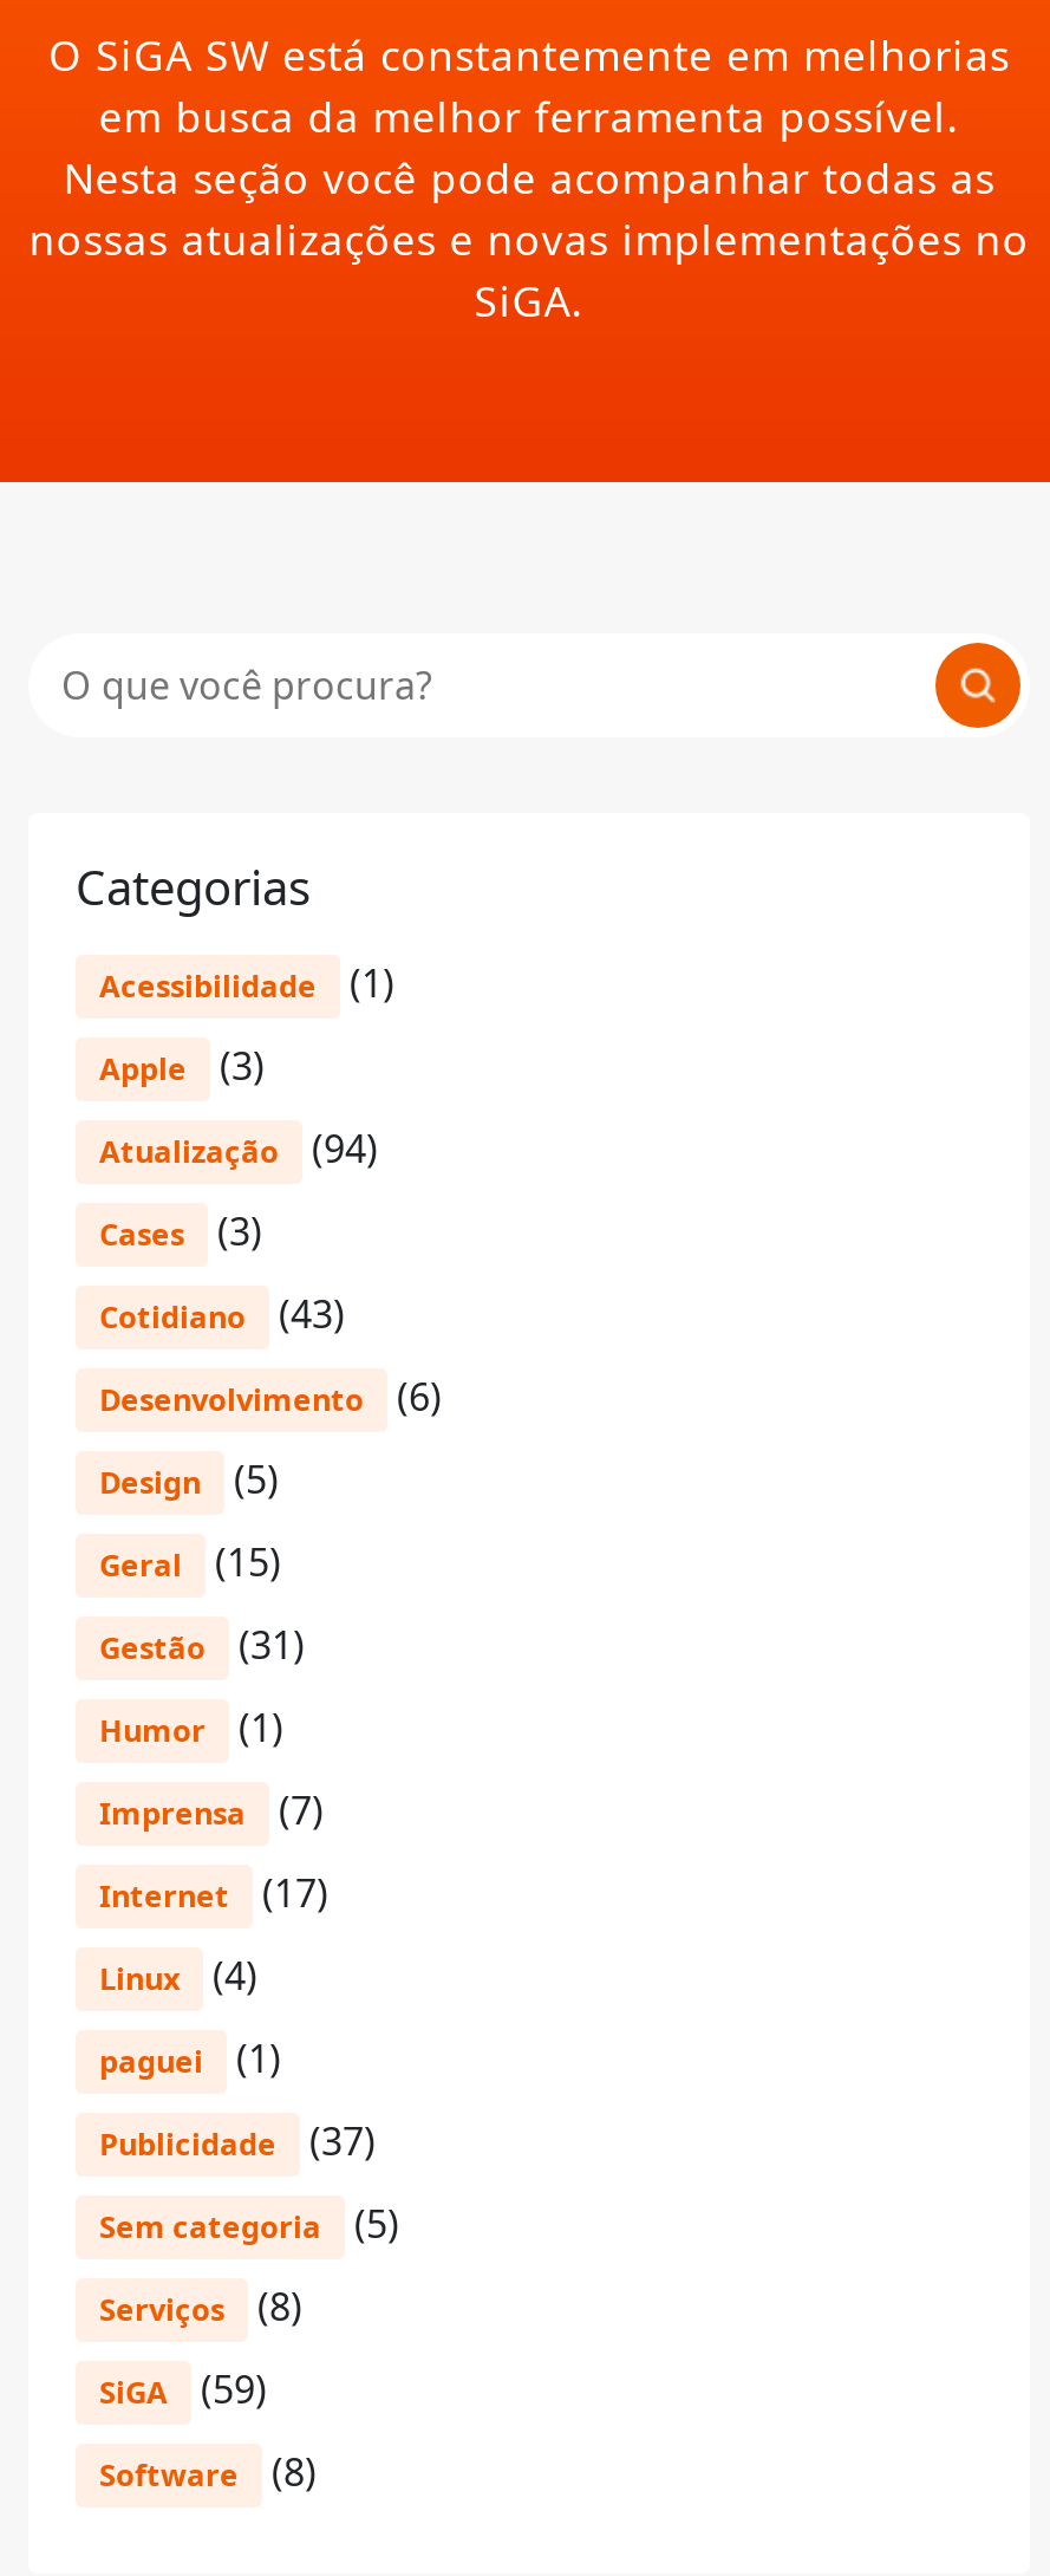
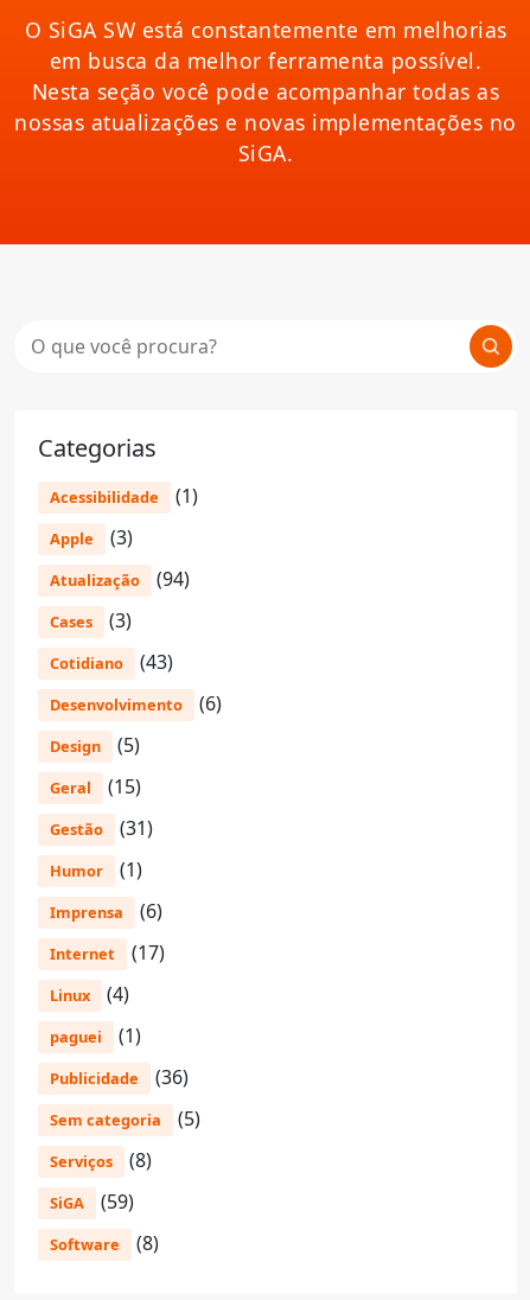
- Imprensa (7)
+ Imprensa (6)

- Publicidade (37)
+ Publicidade (36)
